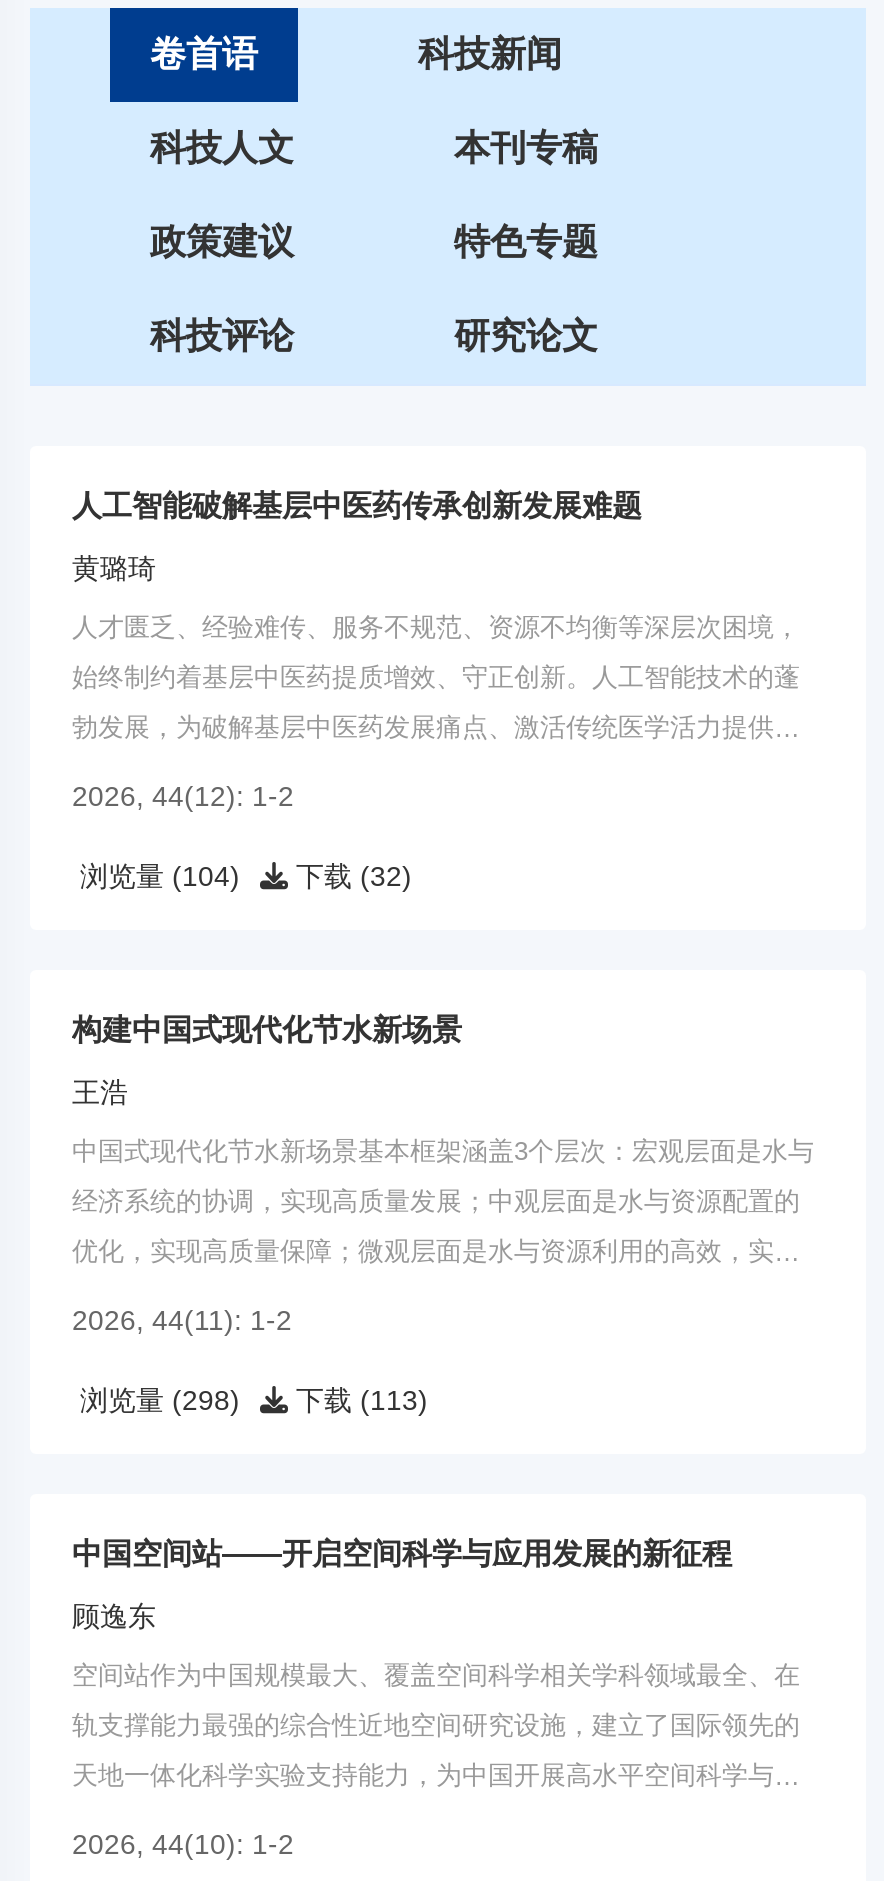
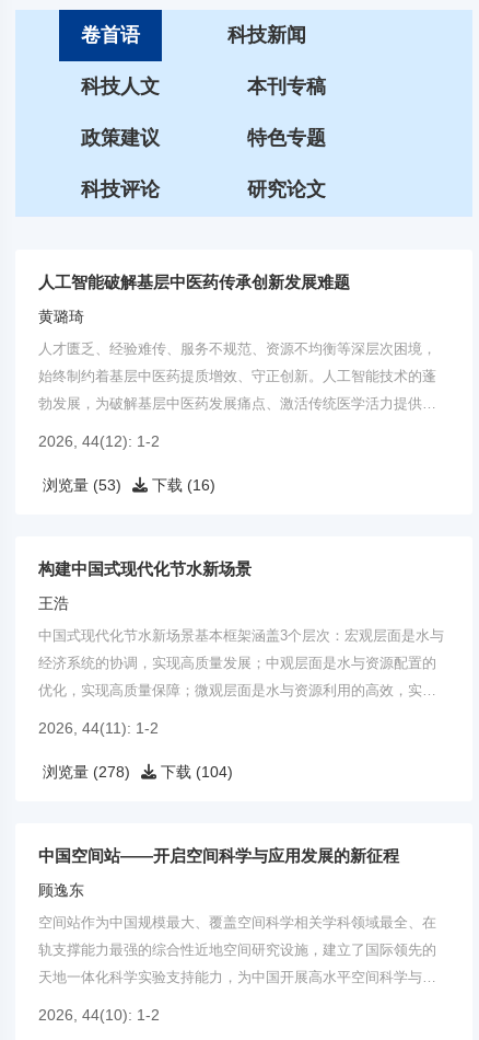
- 浏览量 (104)
+ 浏览量 (53)

- 下载 (32)
+ 下载 (16)

- 浏览量 (298)
+ 浏览量 (278)

- 下载 (113)
+ 下载 (104)
